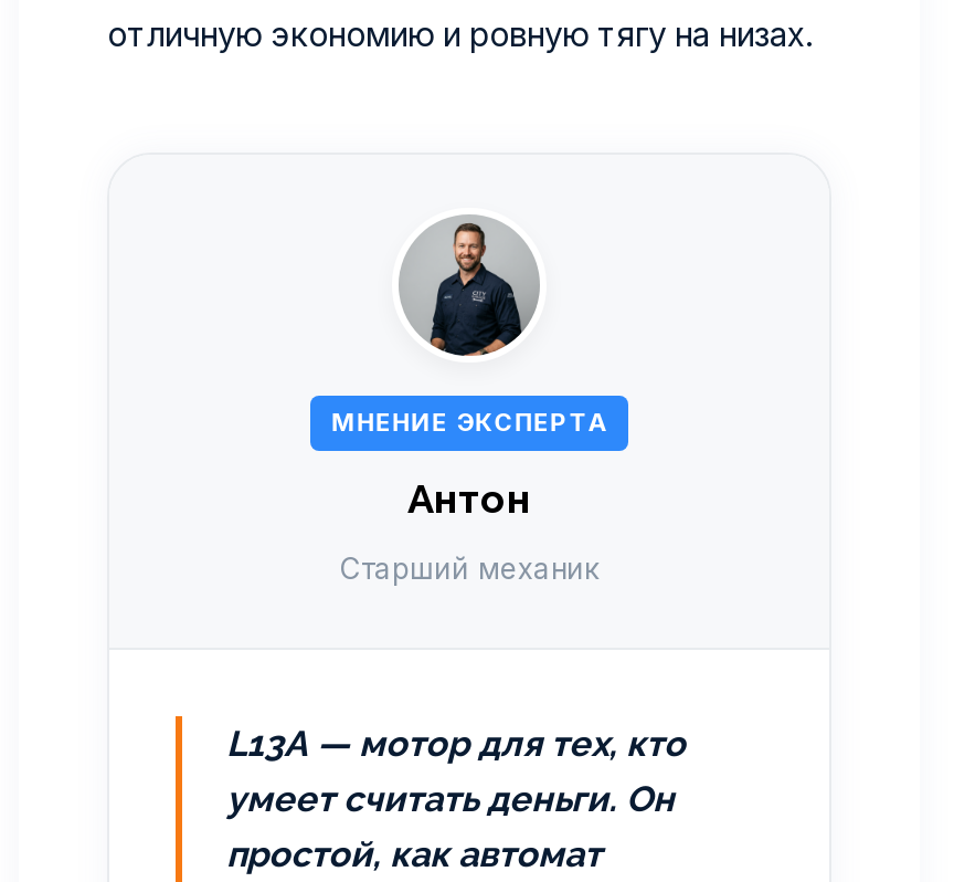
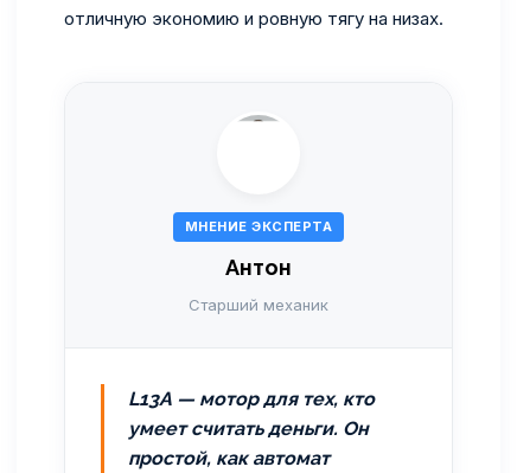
- [image]
